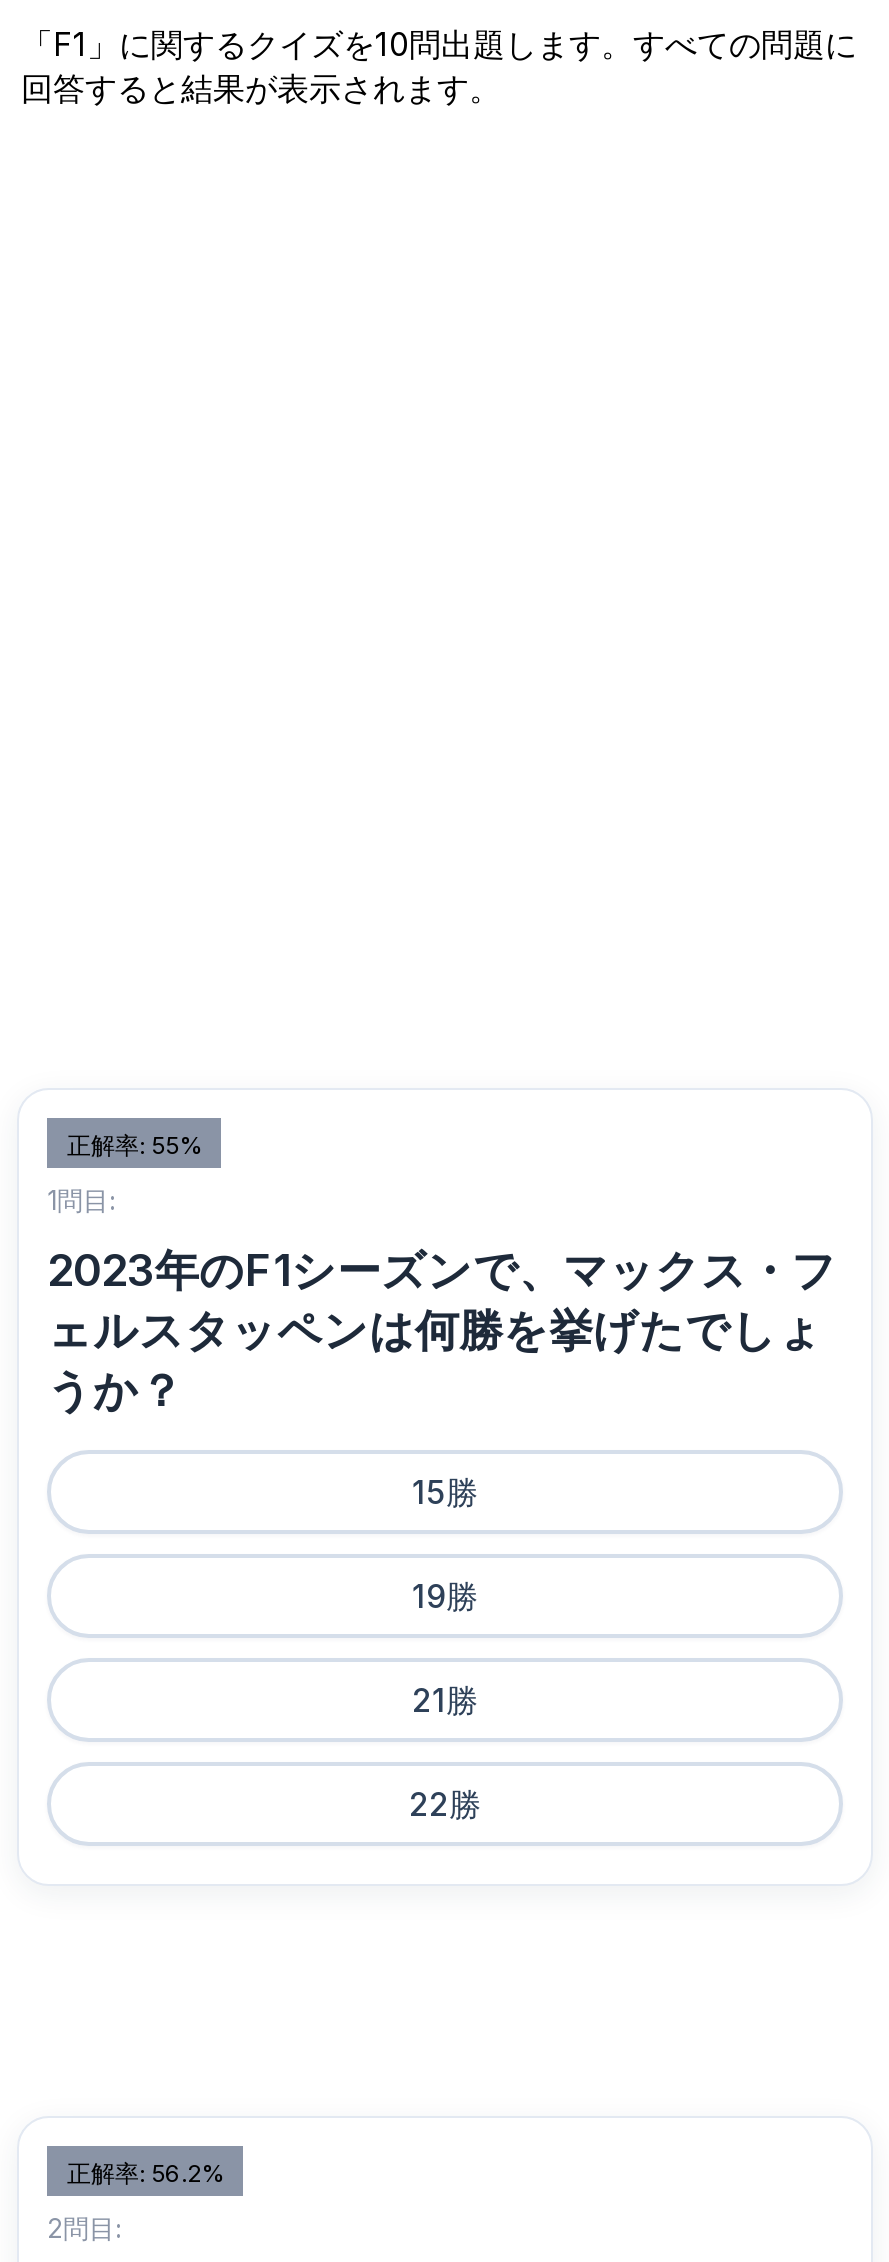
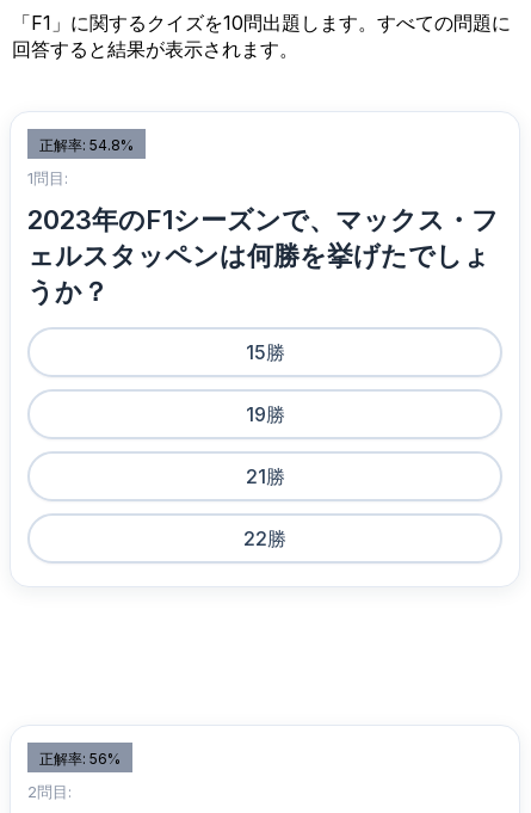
- 正解率: 55%
+ 正解率: 54.8%

- 正解率: 56.2%
+ 正解率: 56%
